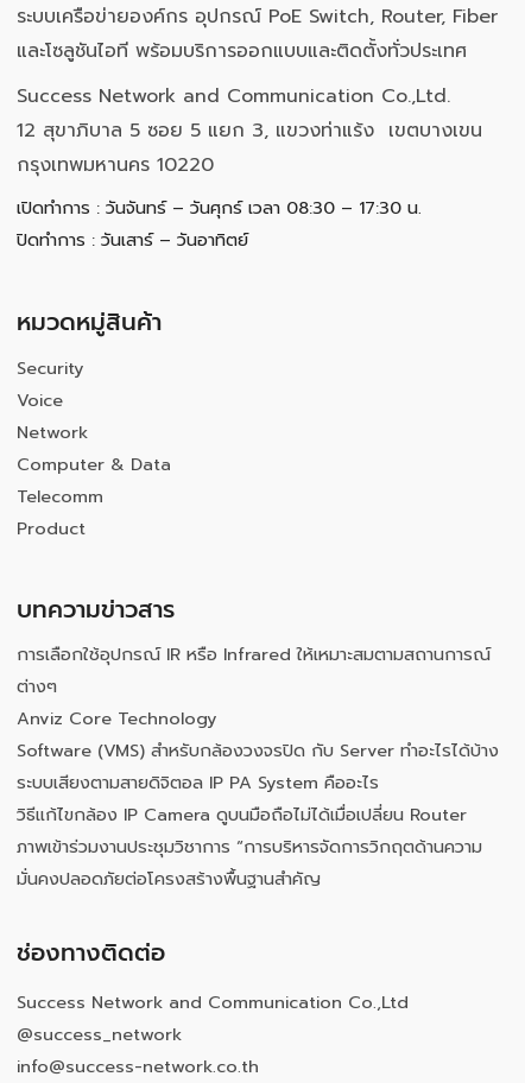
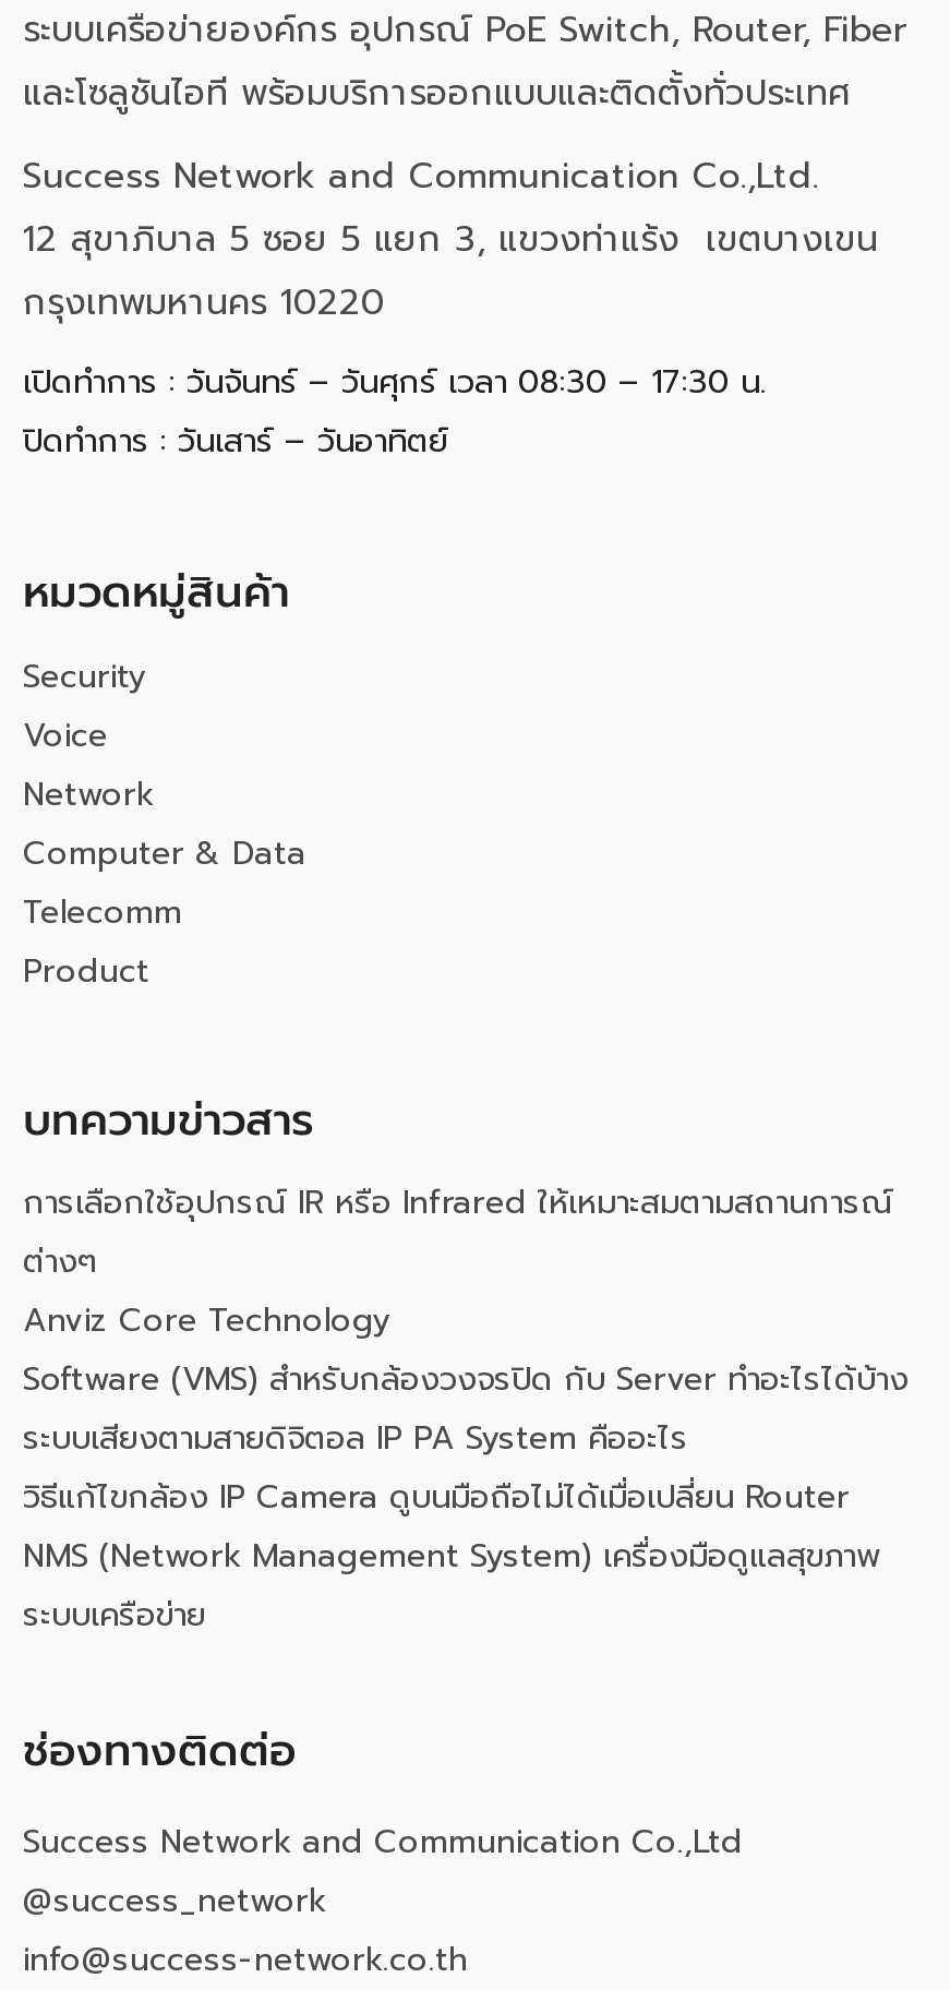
- ภาพเข้าร่วมงานประชุมวิชาการ “การบริหารจัดการวิกฤตด้านความ
- มั่นคงปลอดภัยต่อโครงสร้างพื้นฐานสำคัญ
+ NMS (Network Management System) เครื่องมือดูแลสุขภาพ
+ ระบบเครือข่าย
